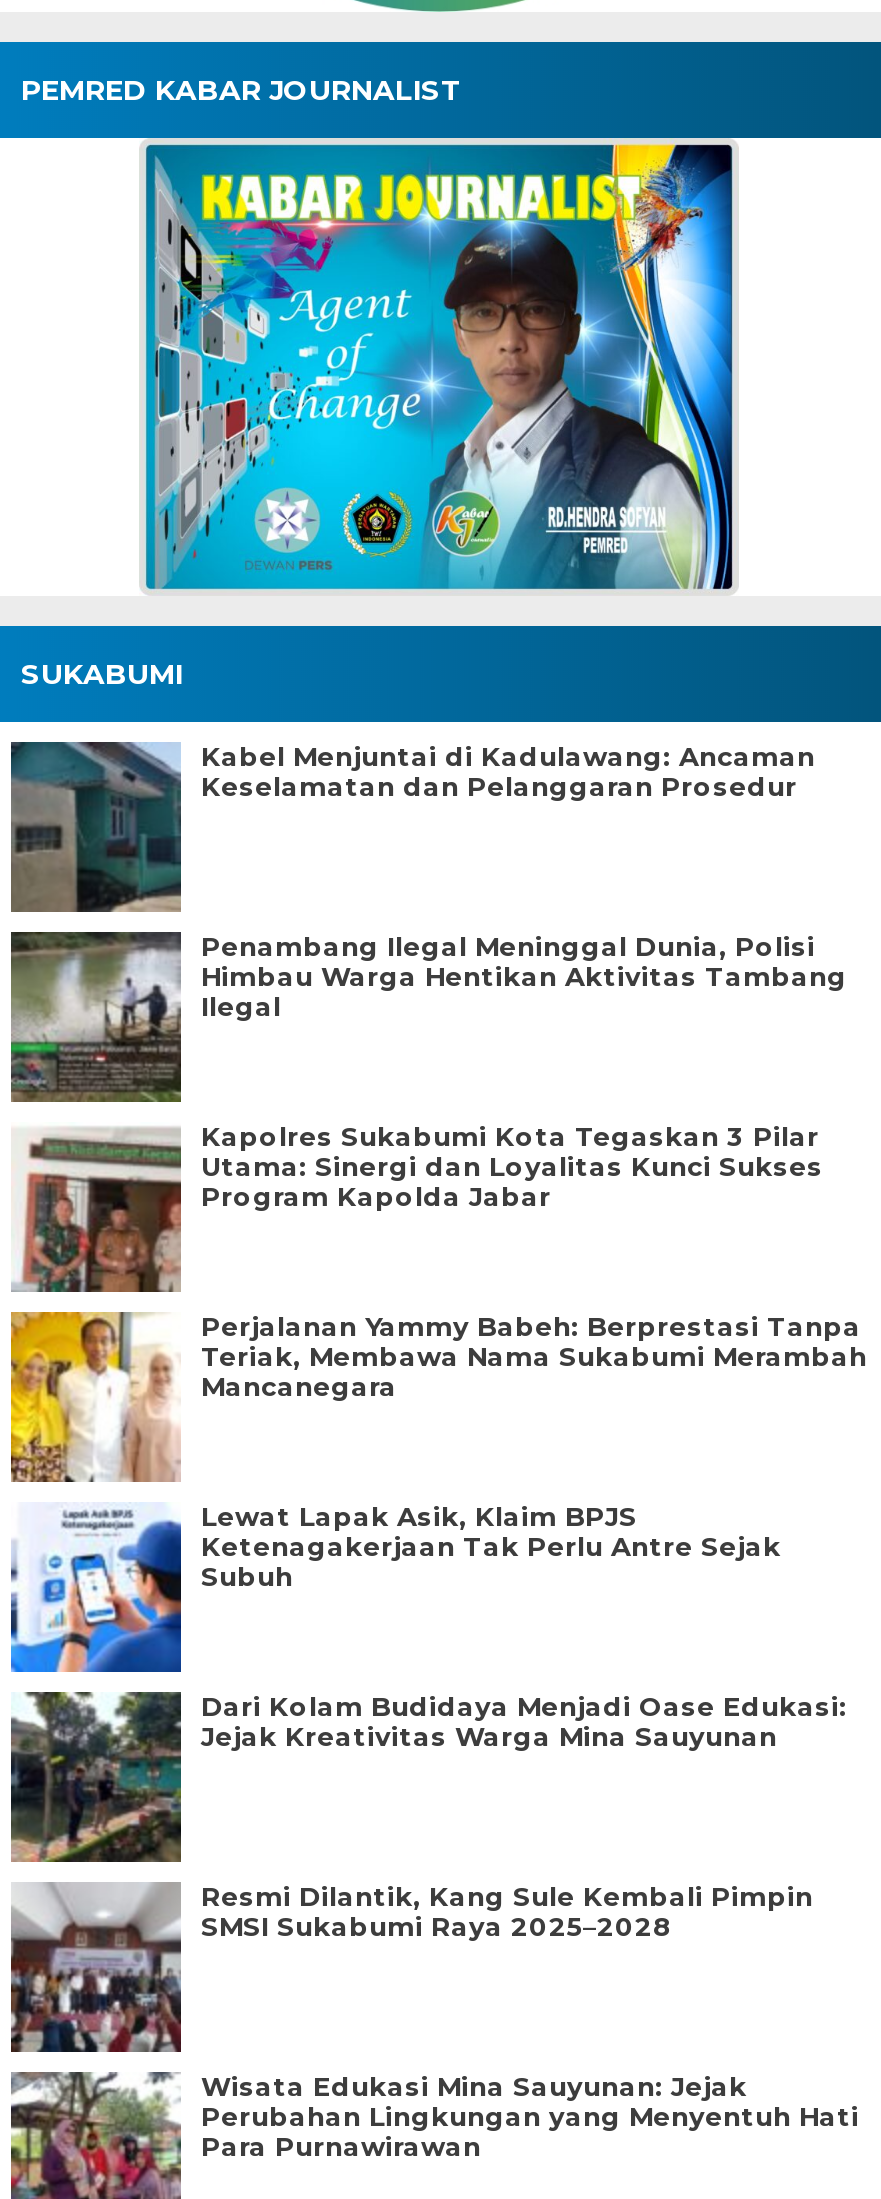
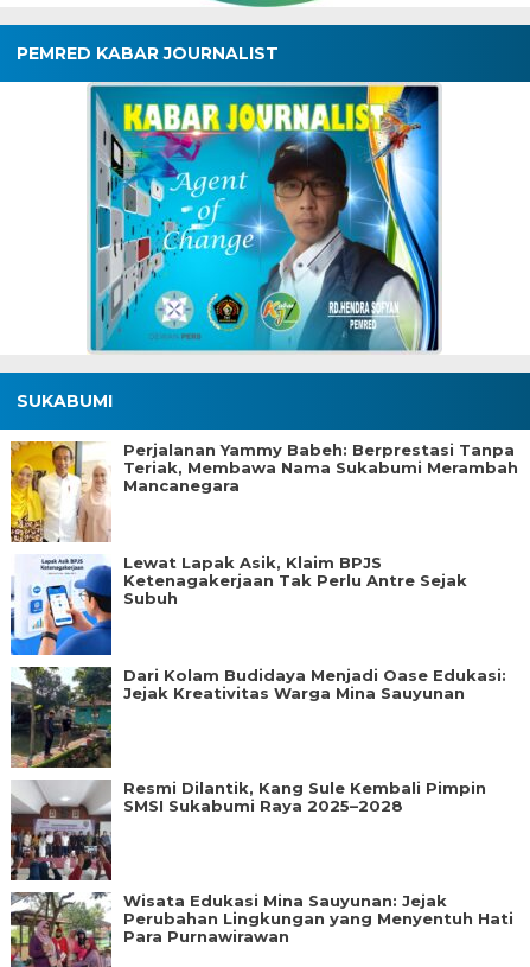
- [image]
- Kabel Menjuntai di Kadulawang: Ancaman
- Keselamatan dan Pelanggaran Prosedur

- [image]
- Penambang Ilegal Meninggal Dunia, Polisi
- Himbau Warga Hentikan Aktivitas Tambang
- Ilegal

- [image]
- Kapolres Sukabumi Kota Tegaskan 3 Pilar
- Utama: Sinergi dan Loyalitas Kunci Sukses
- Program Kapolda Jabar
